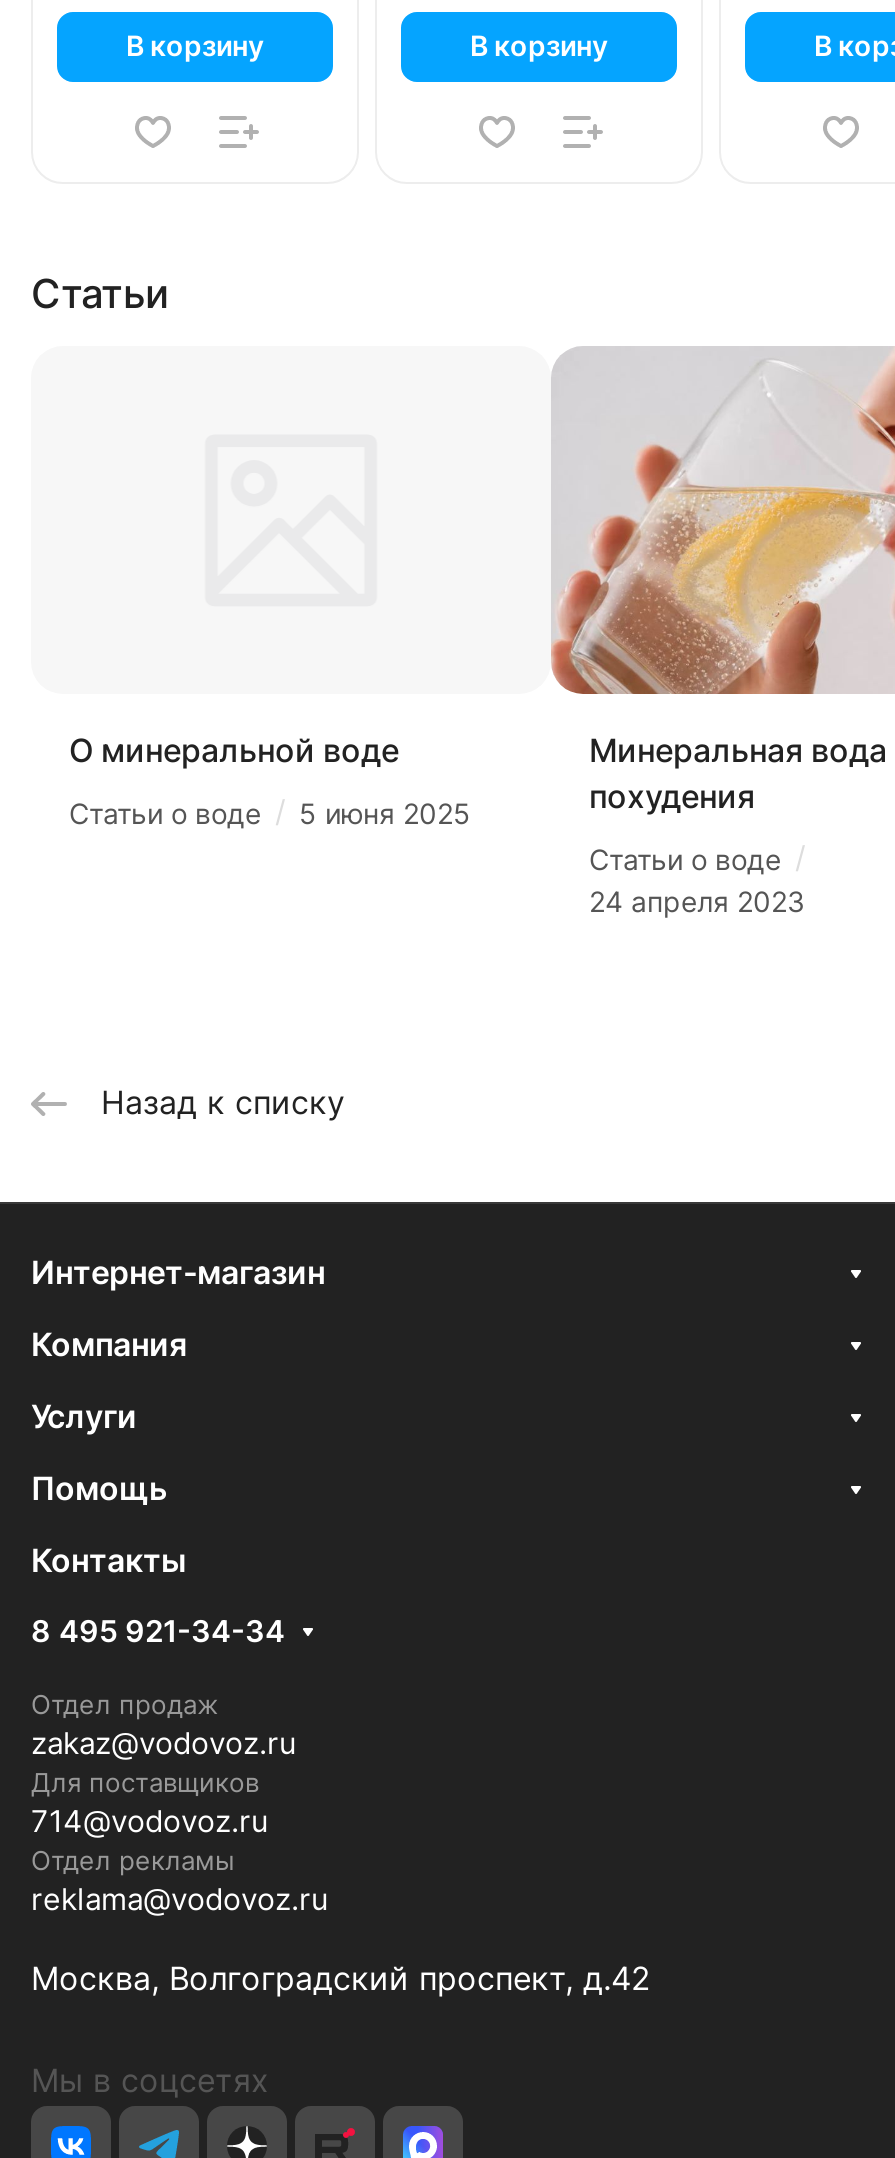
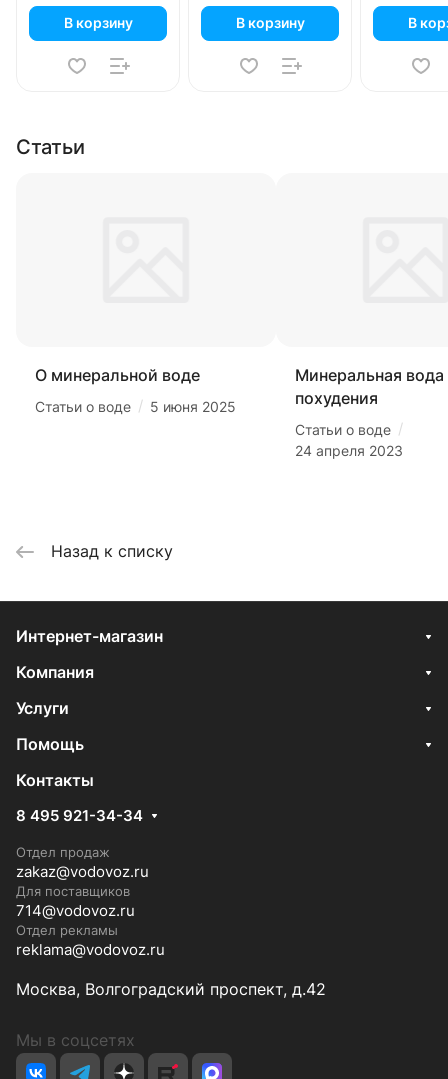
- [image]
